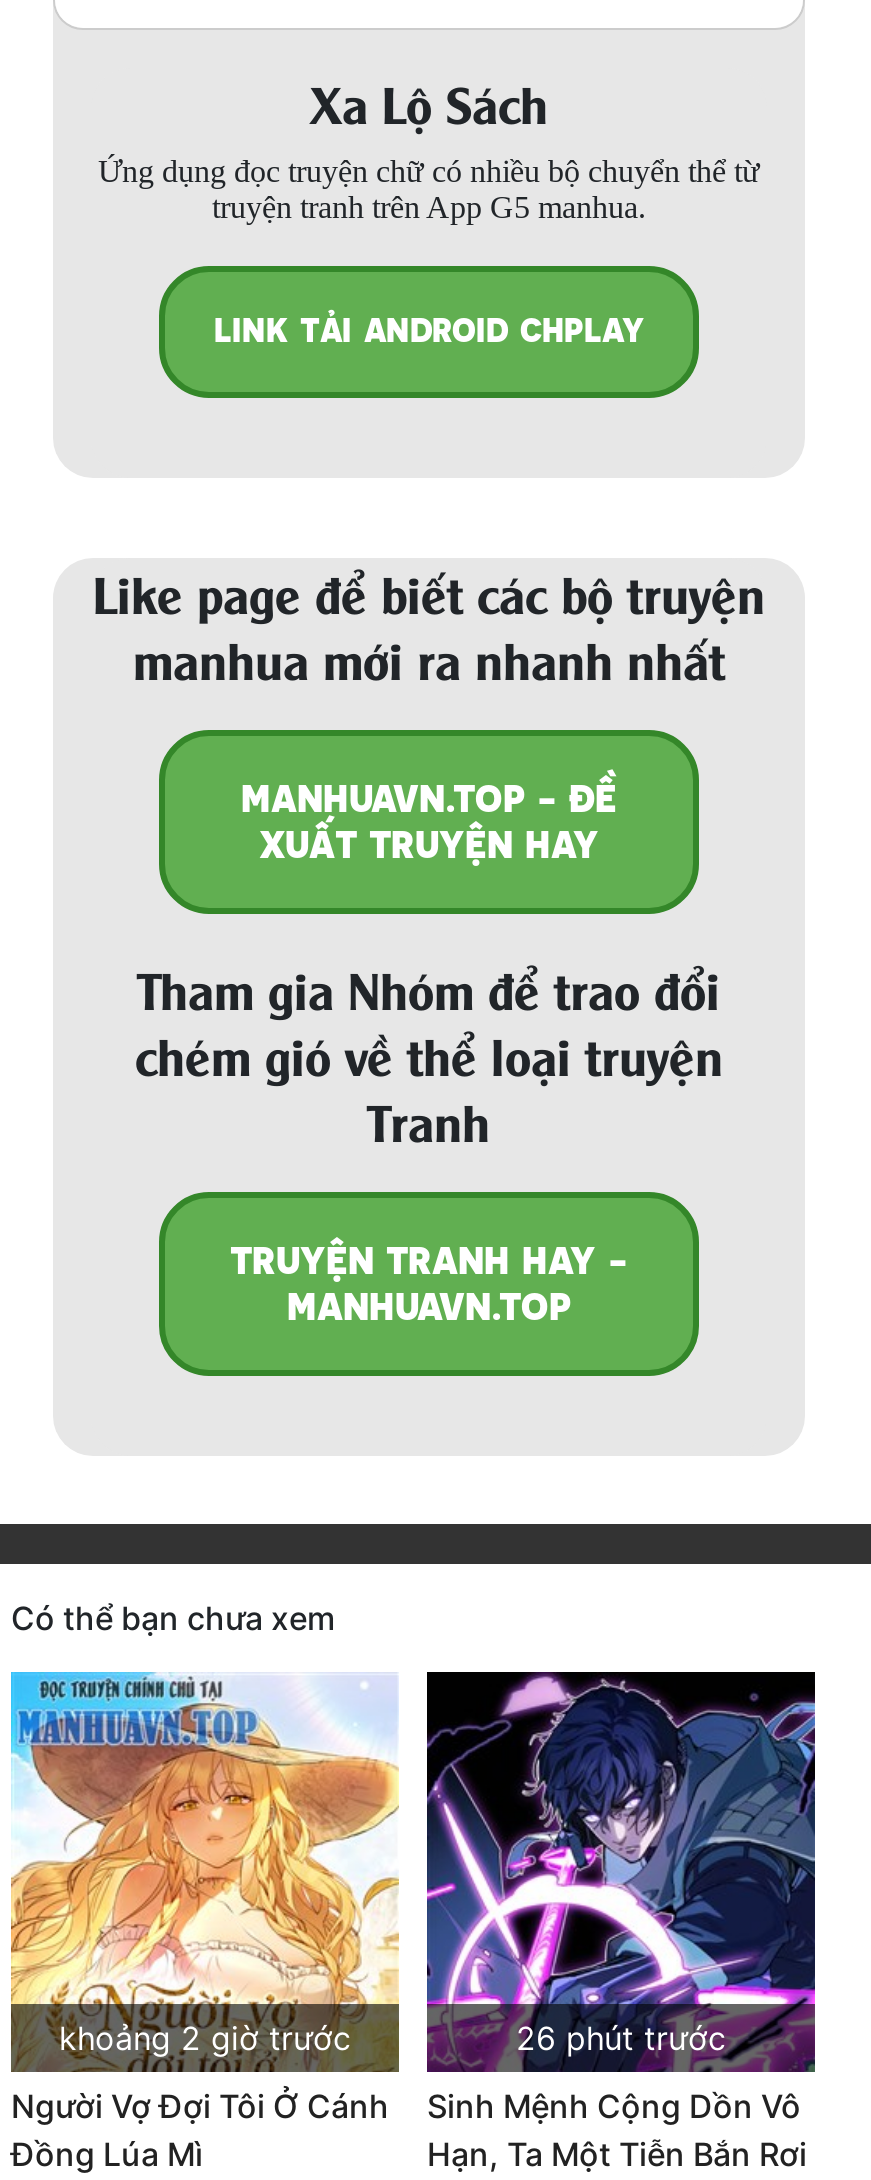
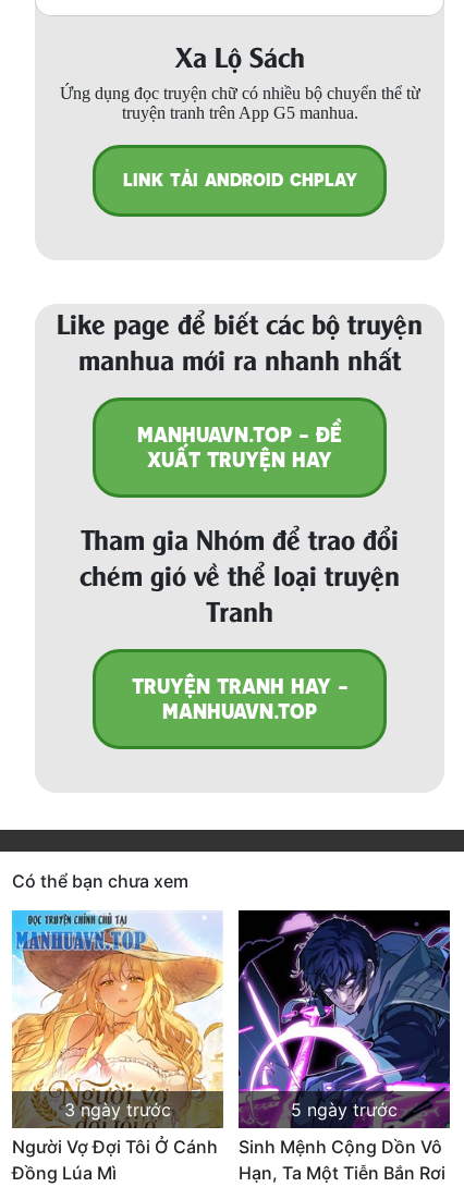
- khoảng 2 giờ trước
+ 3 ngày trước

- 26 phút trước
+ 5 ngày trước
